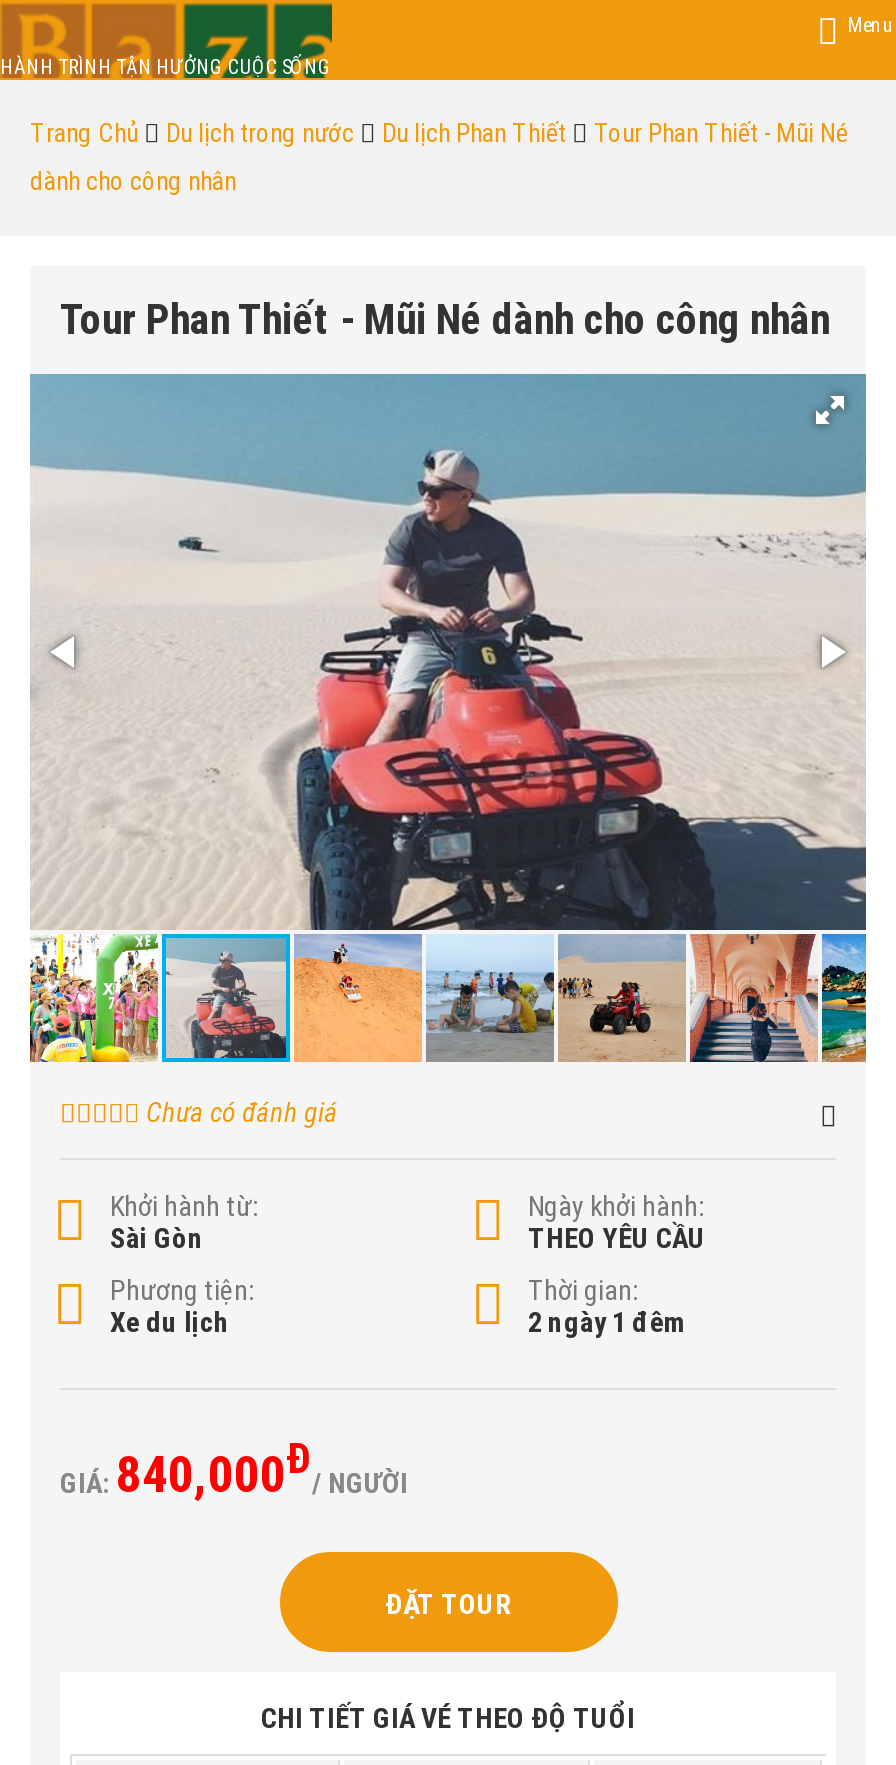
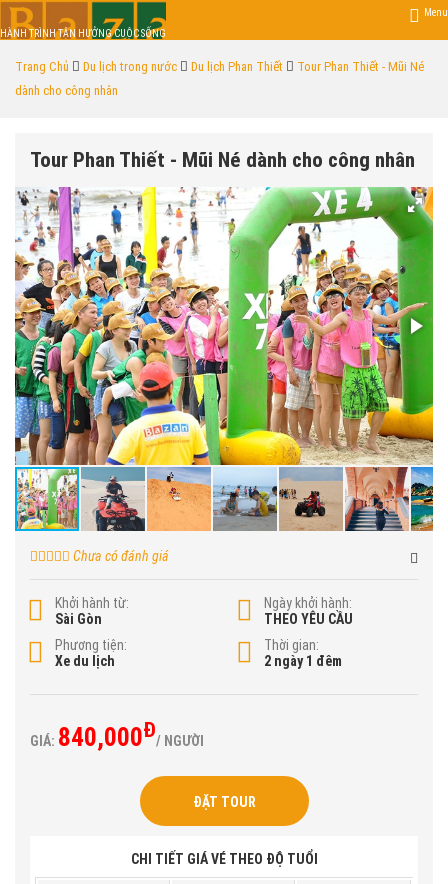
- [image]
+ [image]
